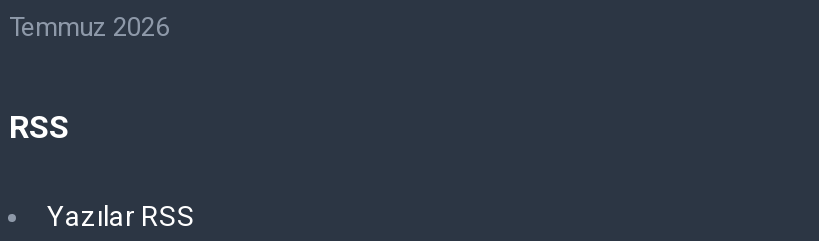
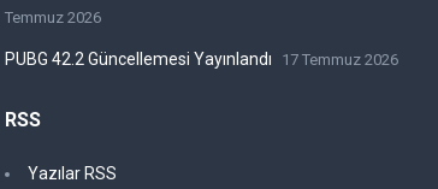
+ PUBG 42.2 Güncellemesi Yayınlandı 17 Temmuz 2026
